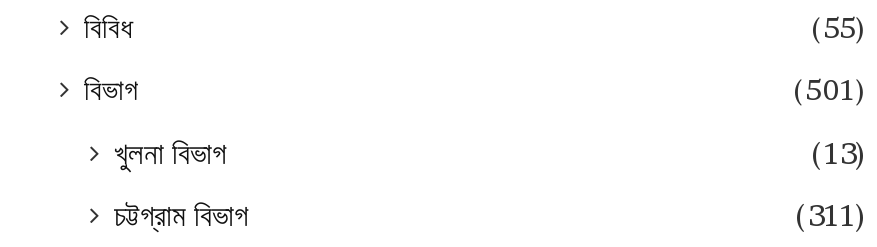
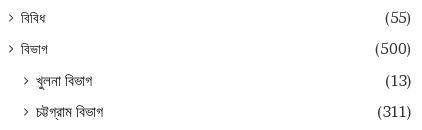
- (501)
+ (500)
